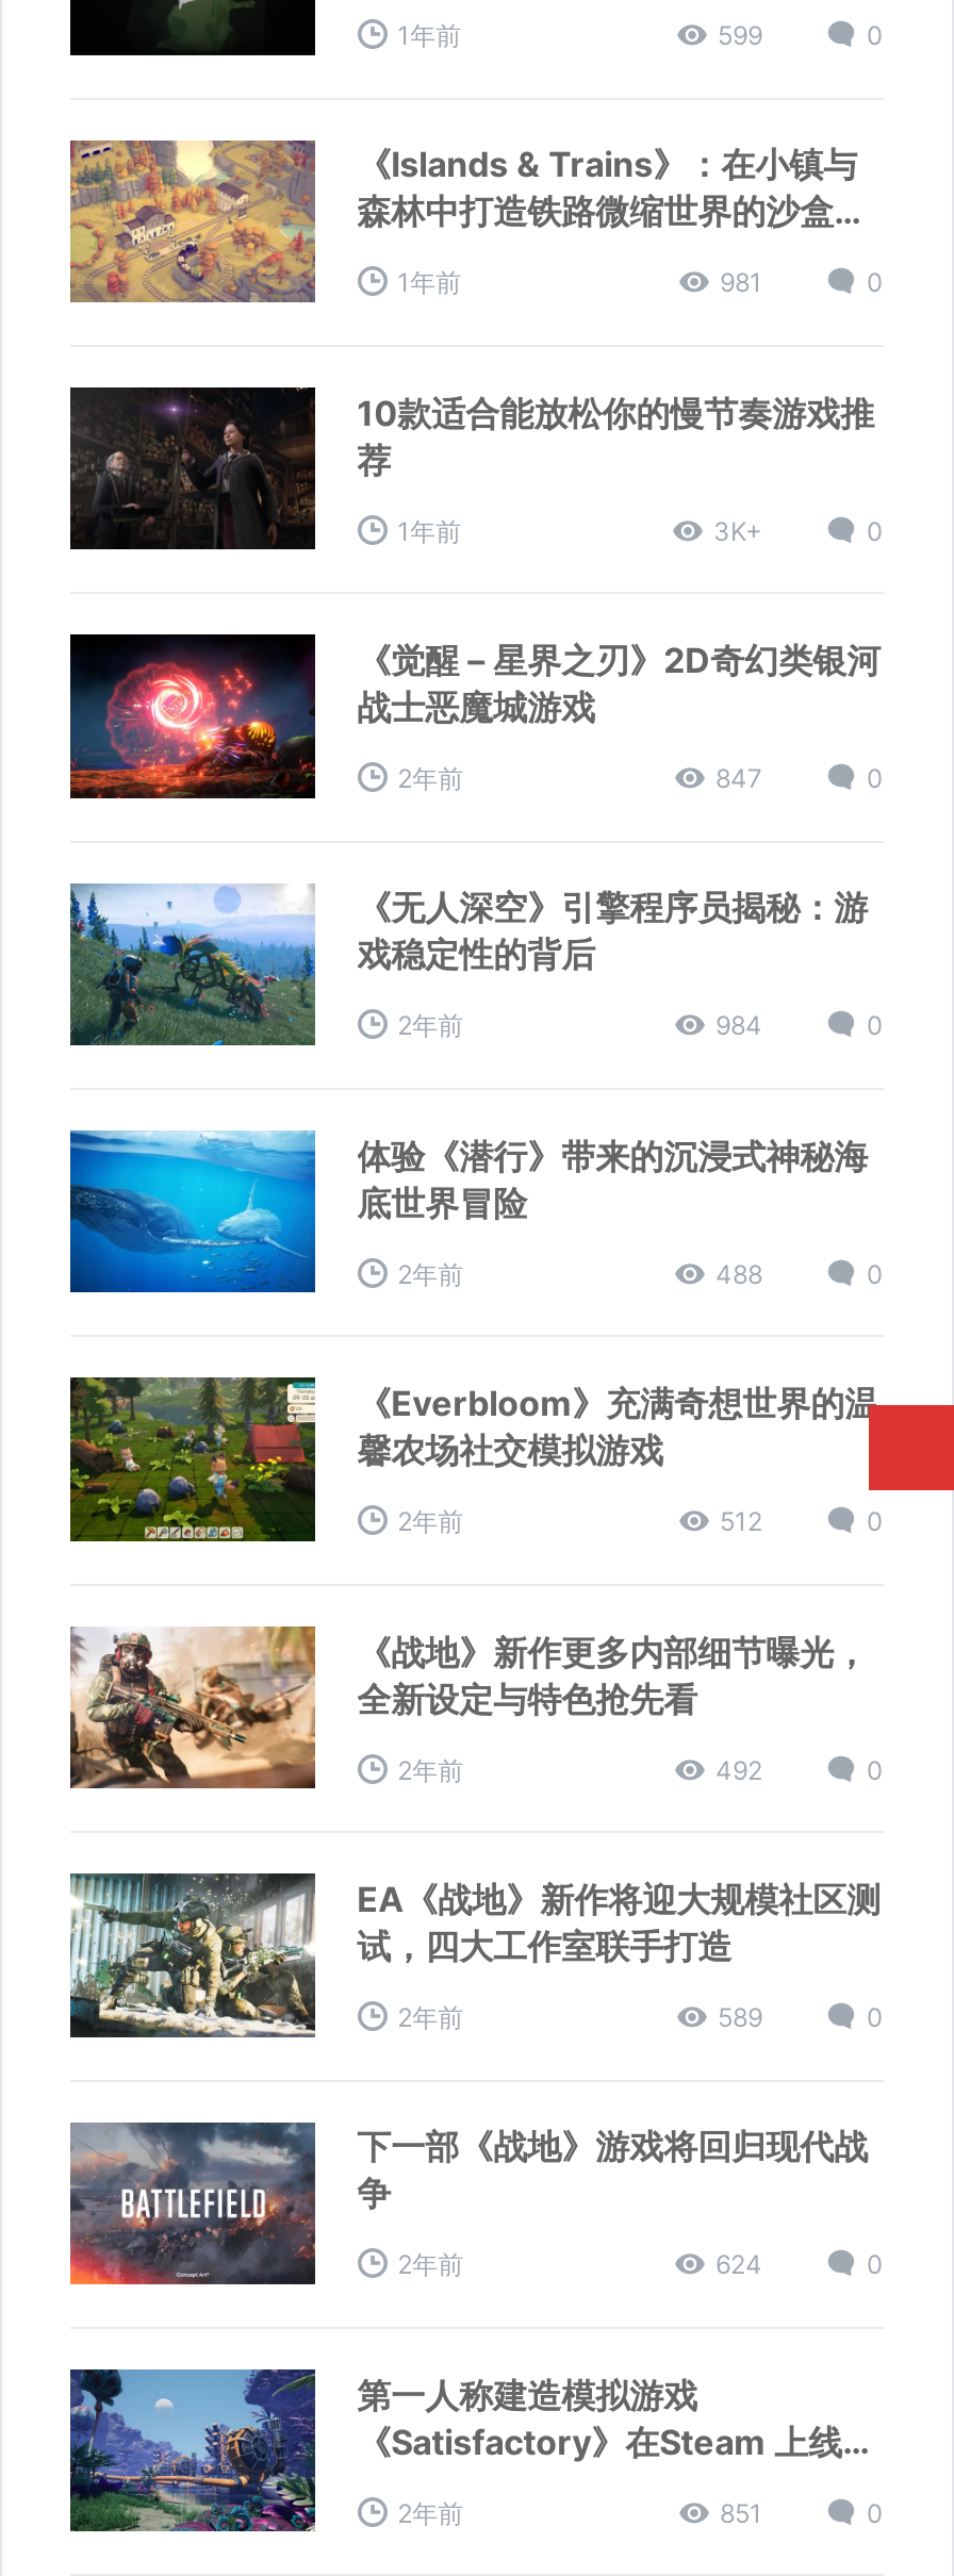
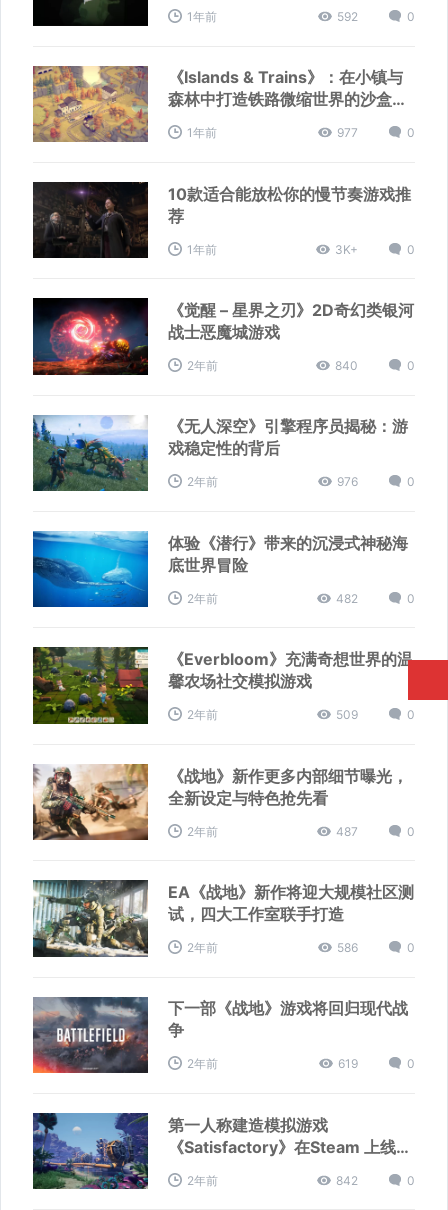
- 599
+ 592

- 981
+ 977

- 847
+ 840

- 984
+ 976

- 488
+ 482

- 512
+ 509

- 492
+ 487

- 589
+ 586

- 624
+ 619

- 851
+ 842
